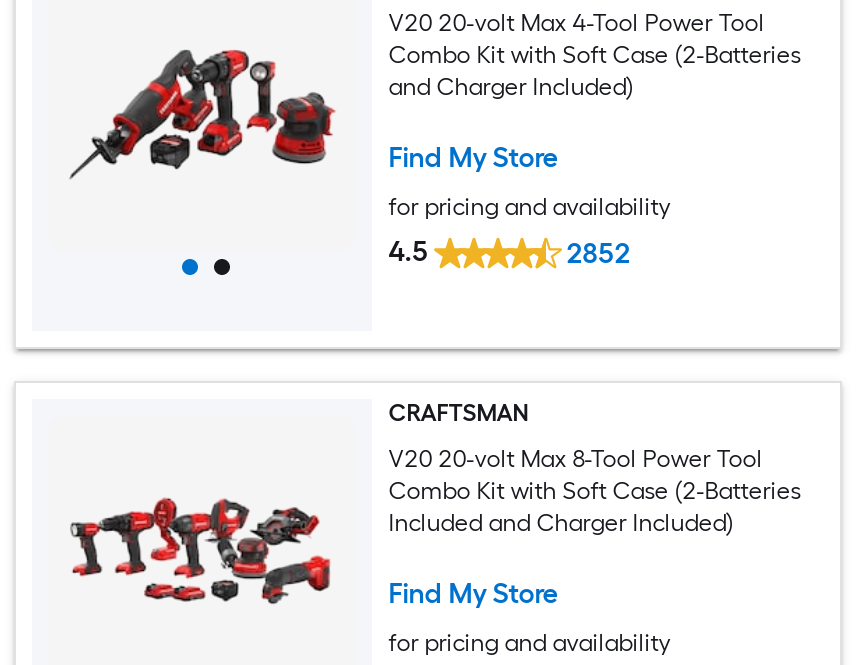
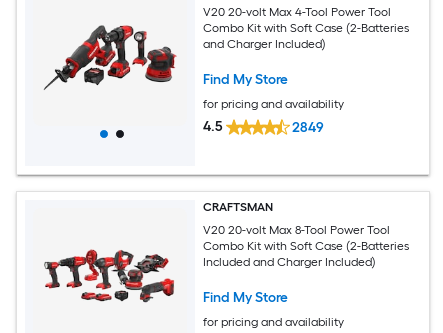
- 2852
+ 2849
